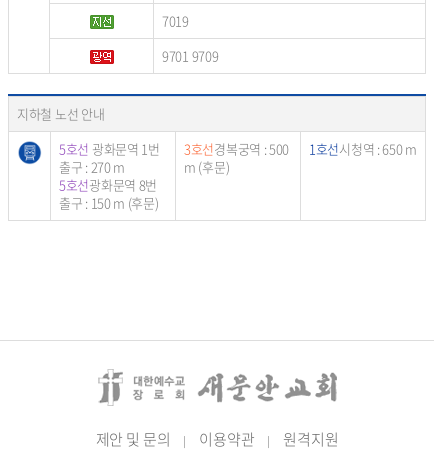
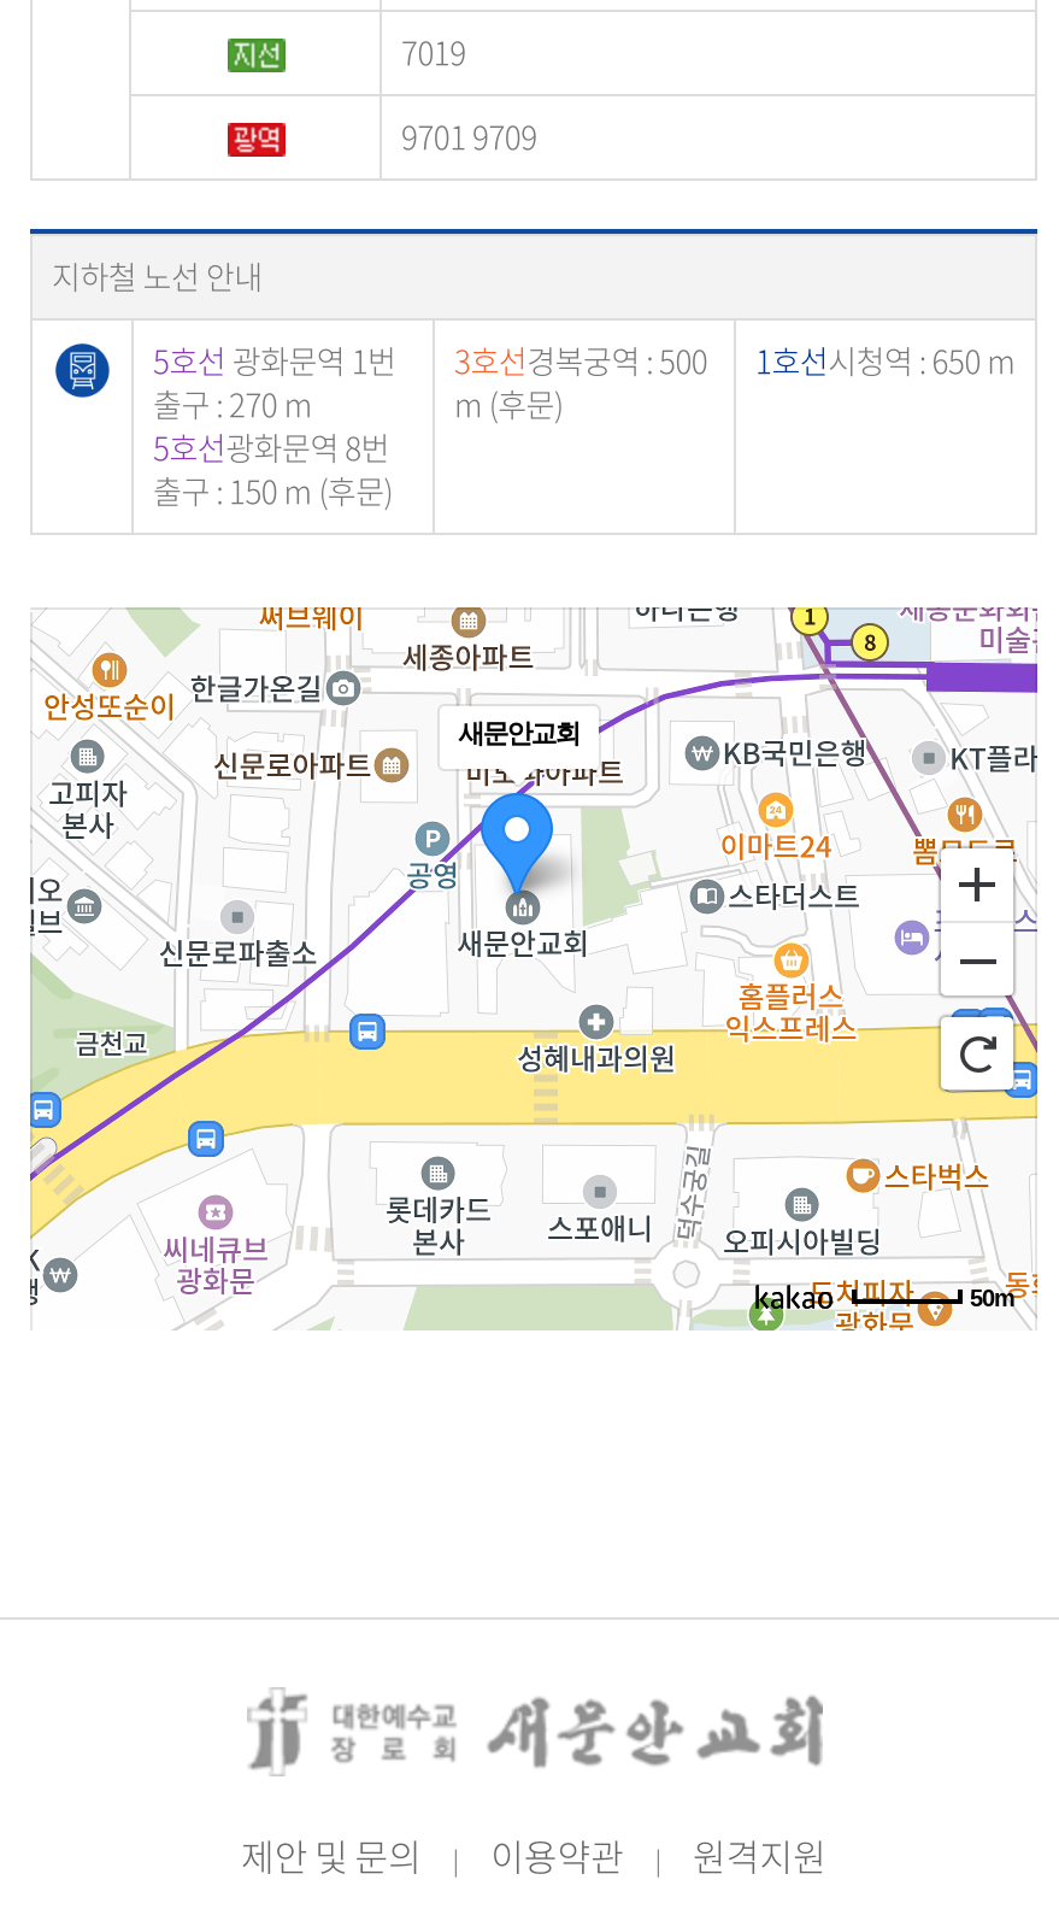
+ [image]
+ 새문안교회

+ 50m
